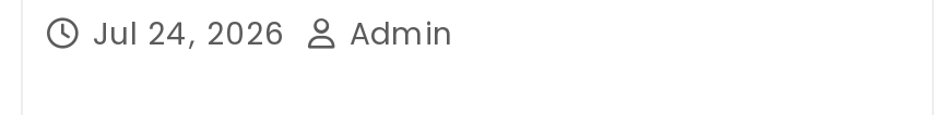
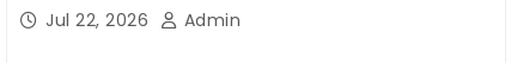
- Jul 24, 2026 Admin
+ Jul 22, 2026 Admin
